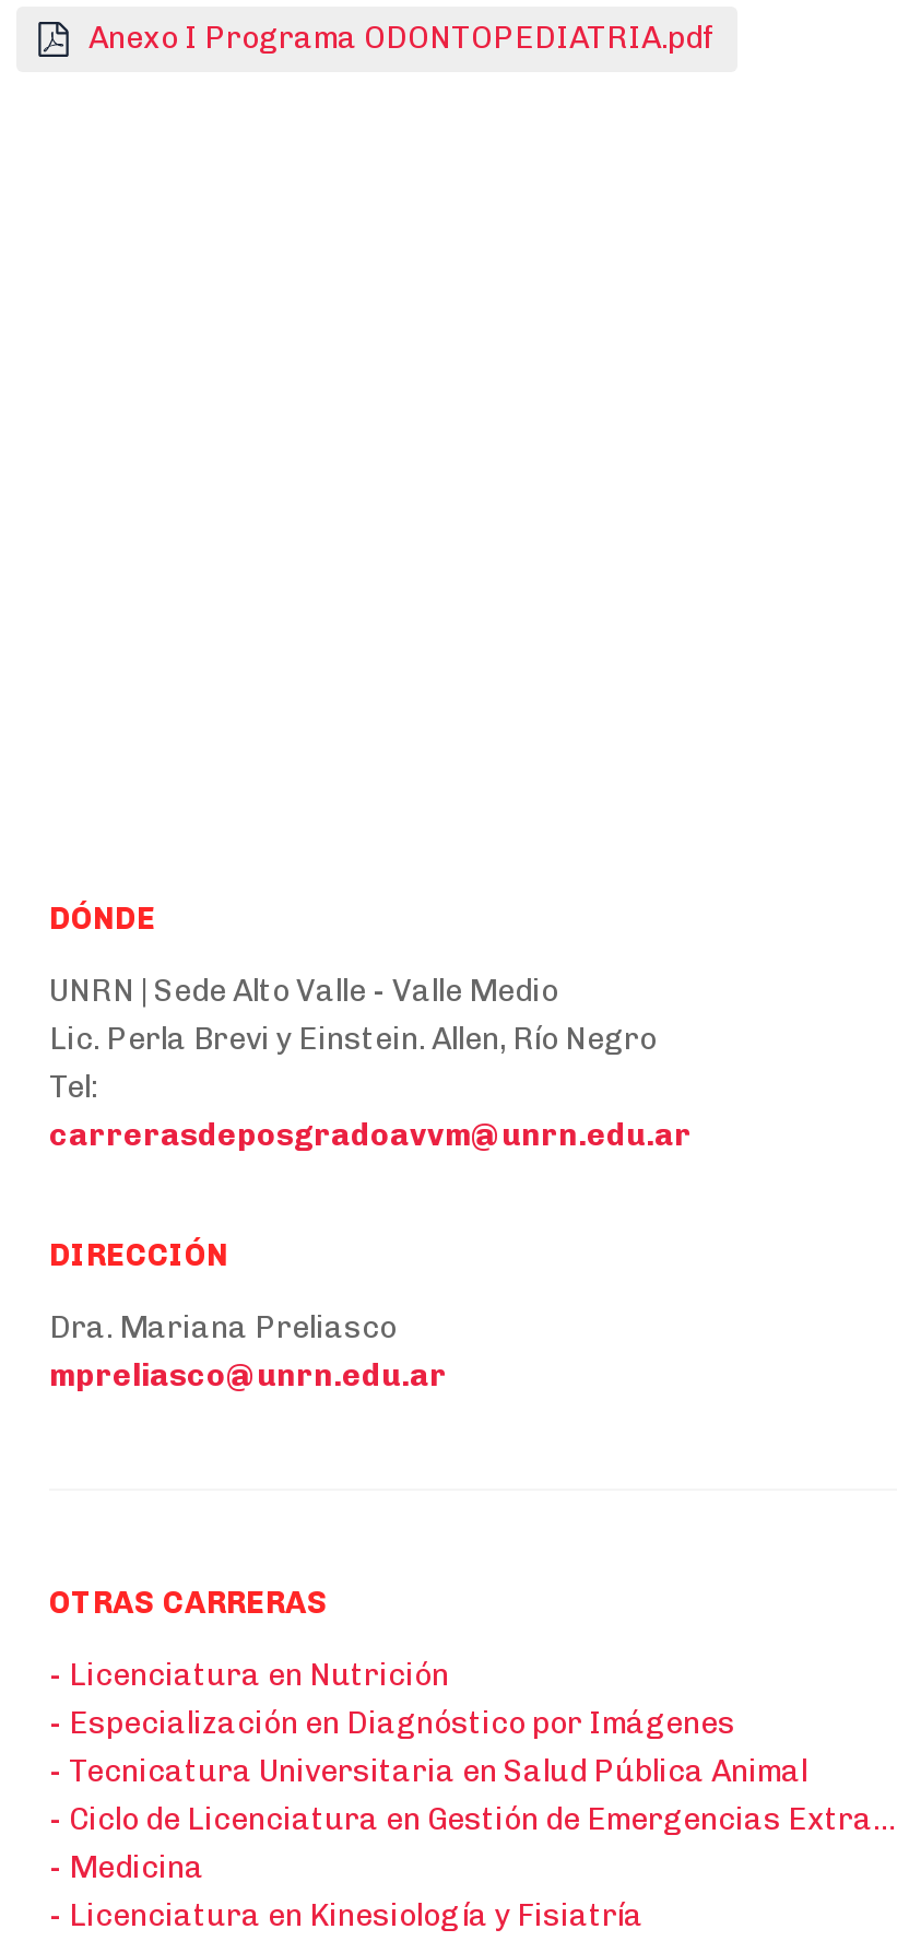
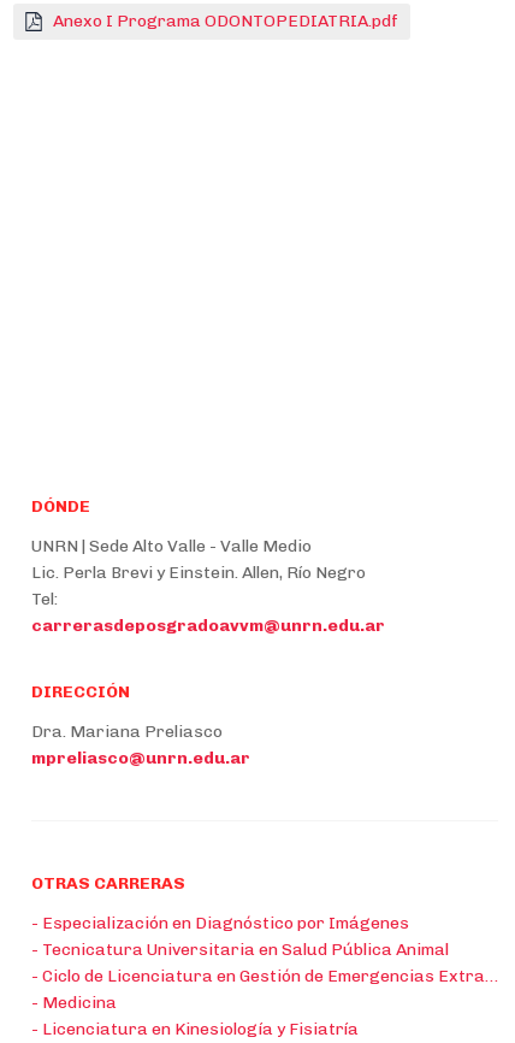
- - Licenciatura en Nutrición
